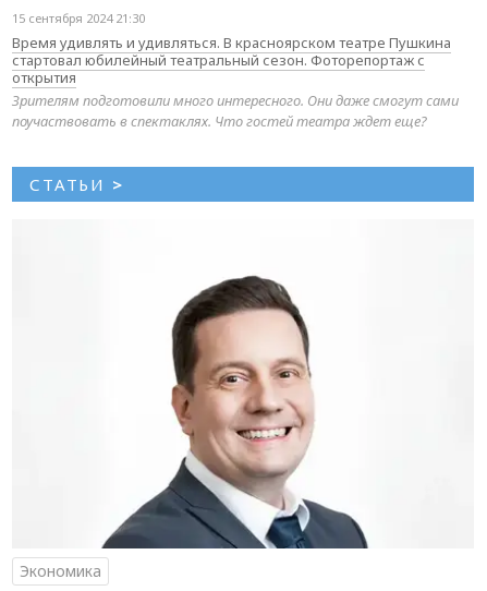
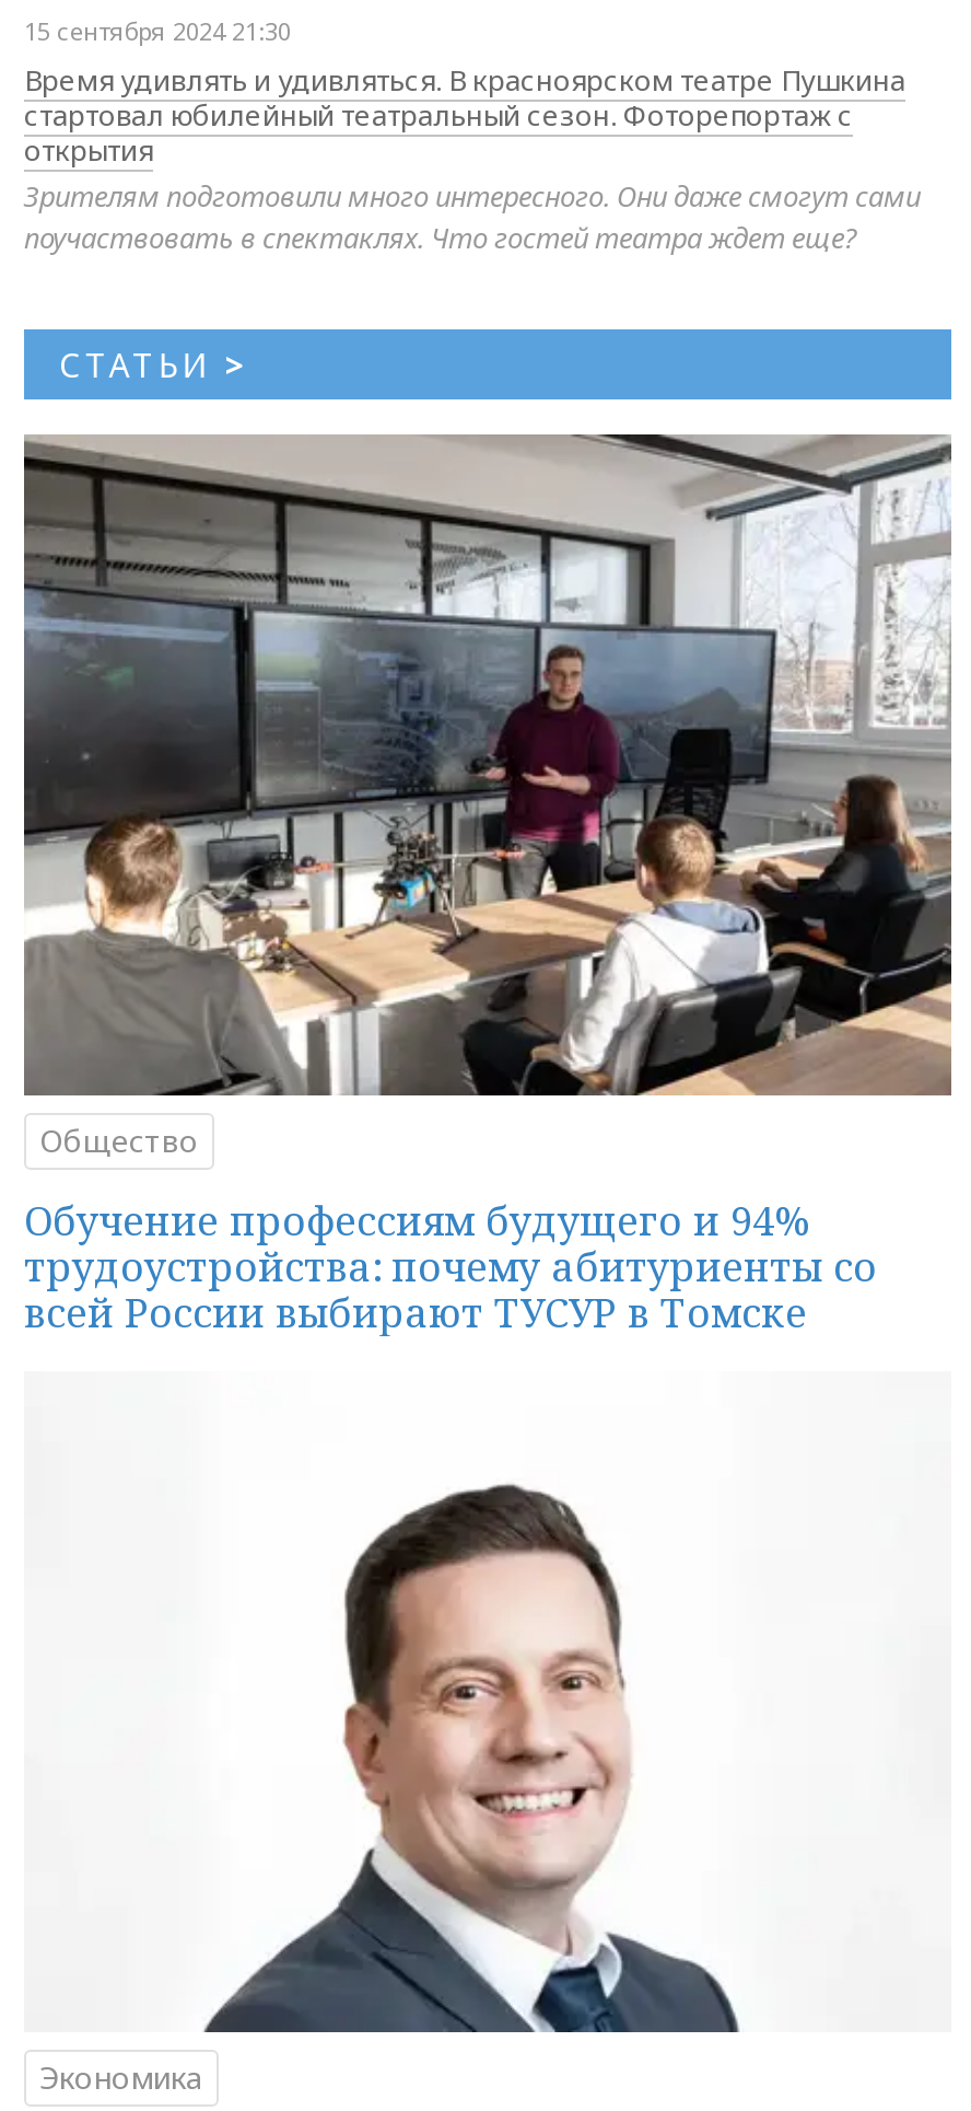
+ [image]
+ Общество
+ Обучение профессиям будущего и 94%
+ трудоустройства: почему абитуриенты со
+ всей России выбирают ТУСУР в Томске
